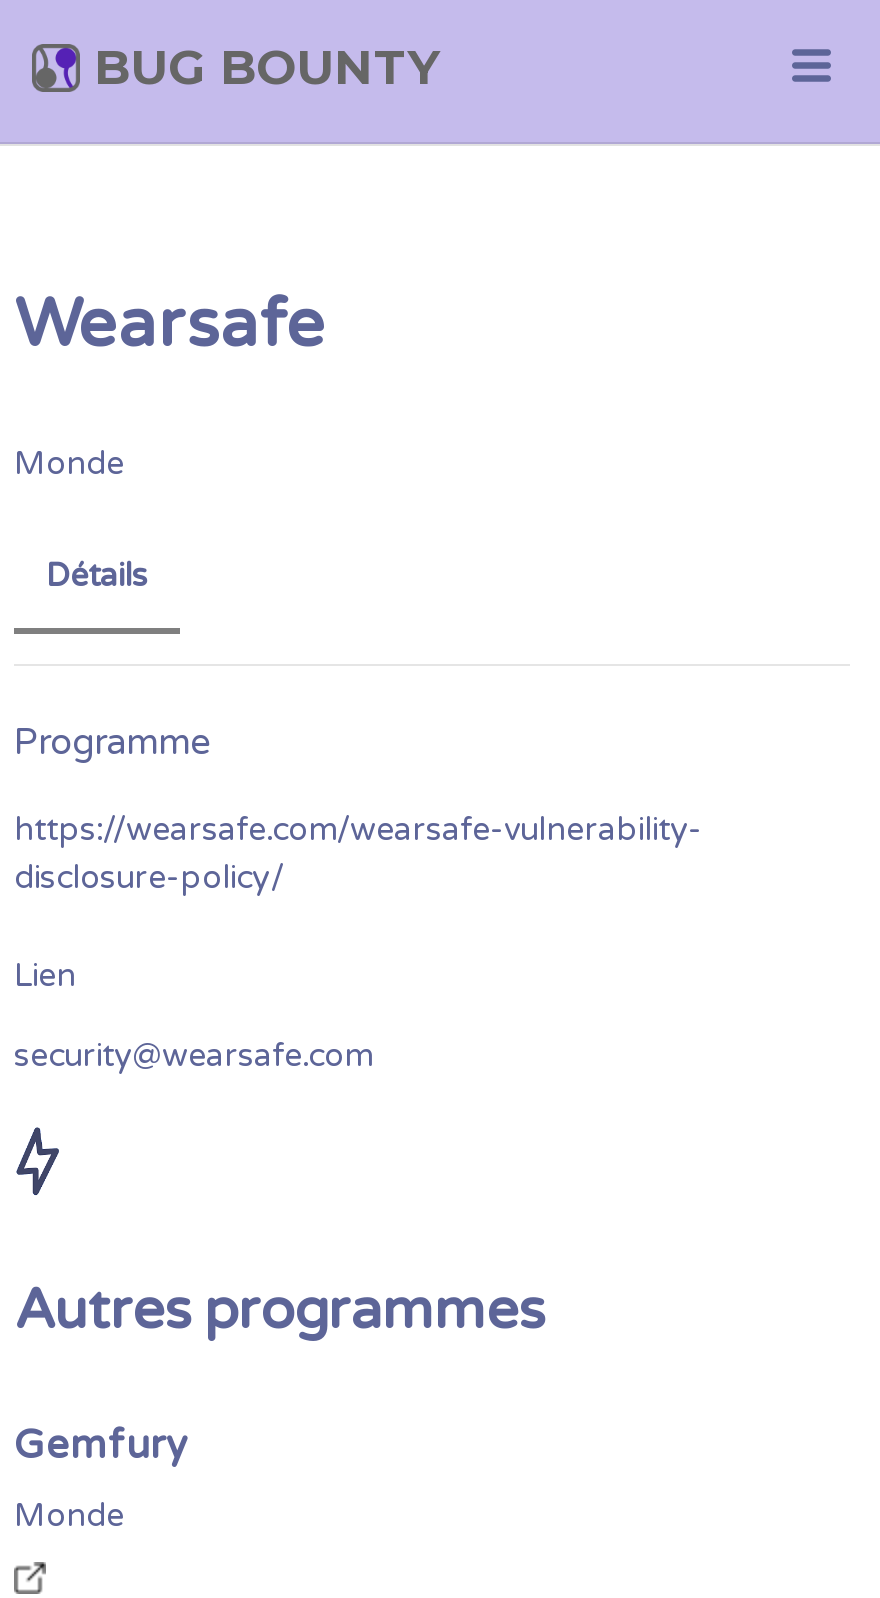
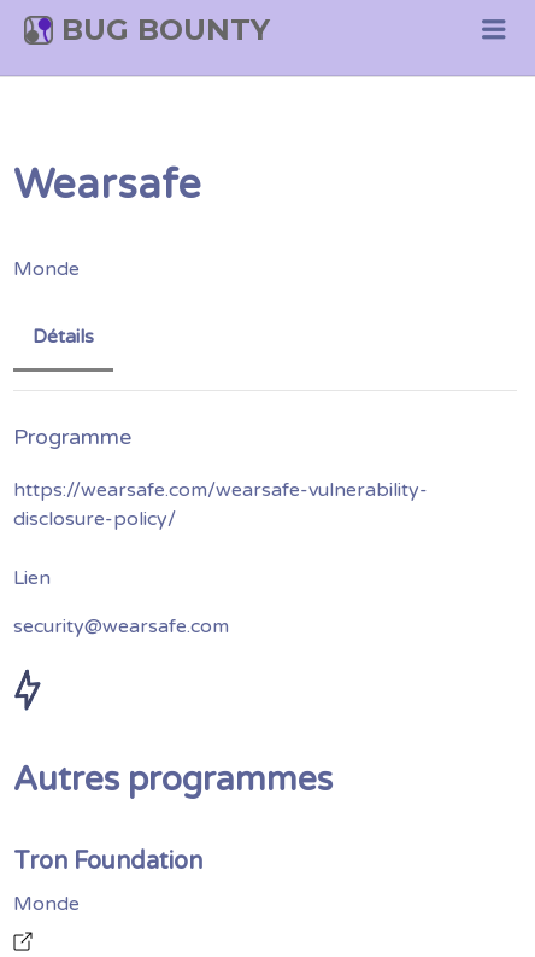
- Gemfury
+ Tron Foundation
